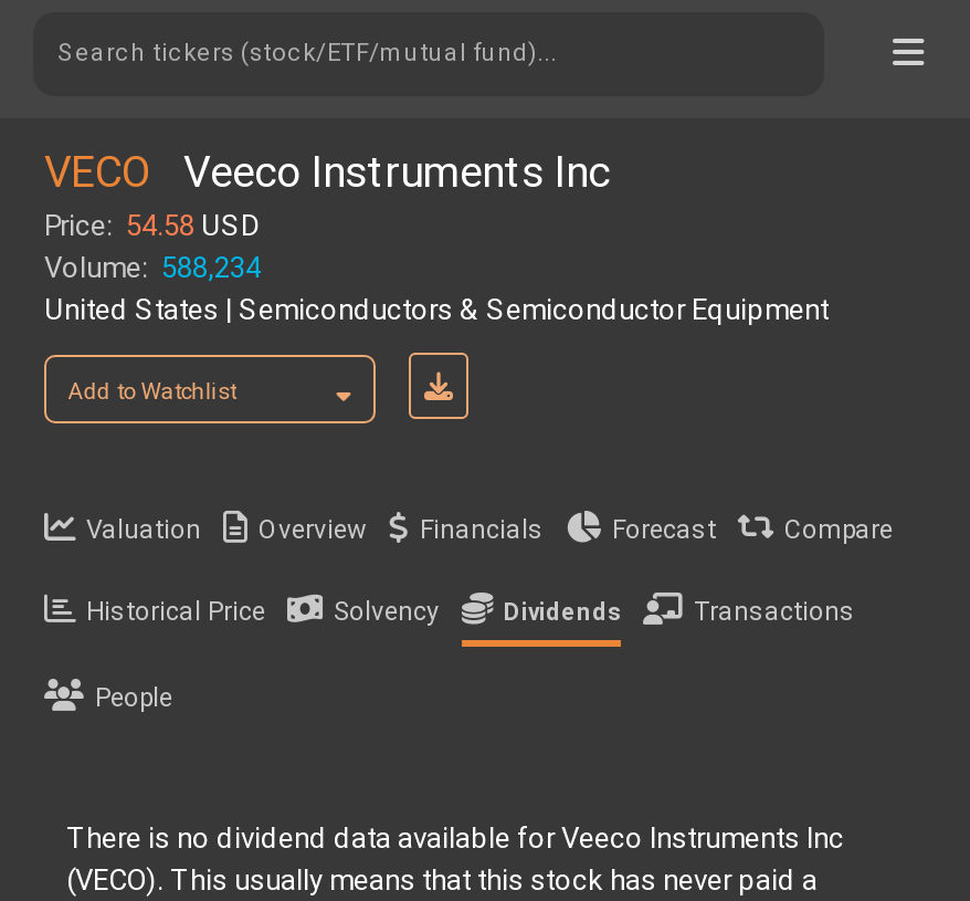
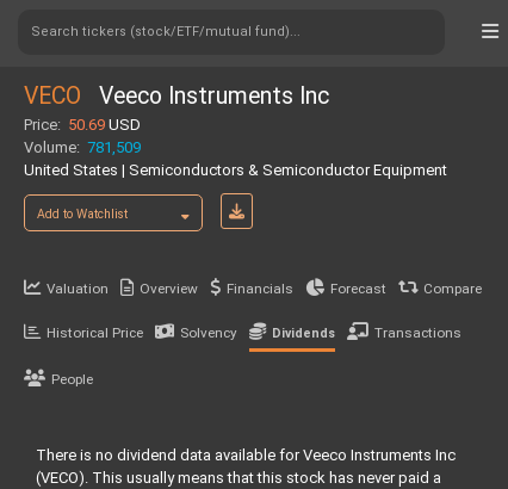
- Price: 54.58 USD
+ Price: 50.69 USD

- Volume: 588,234
+ Volume: 781,509
